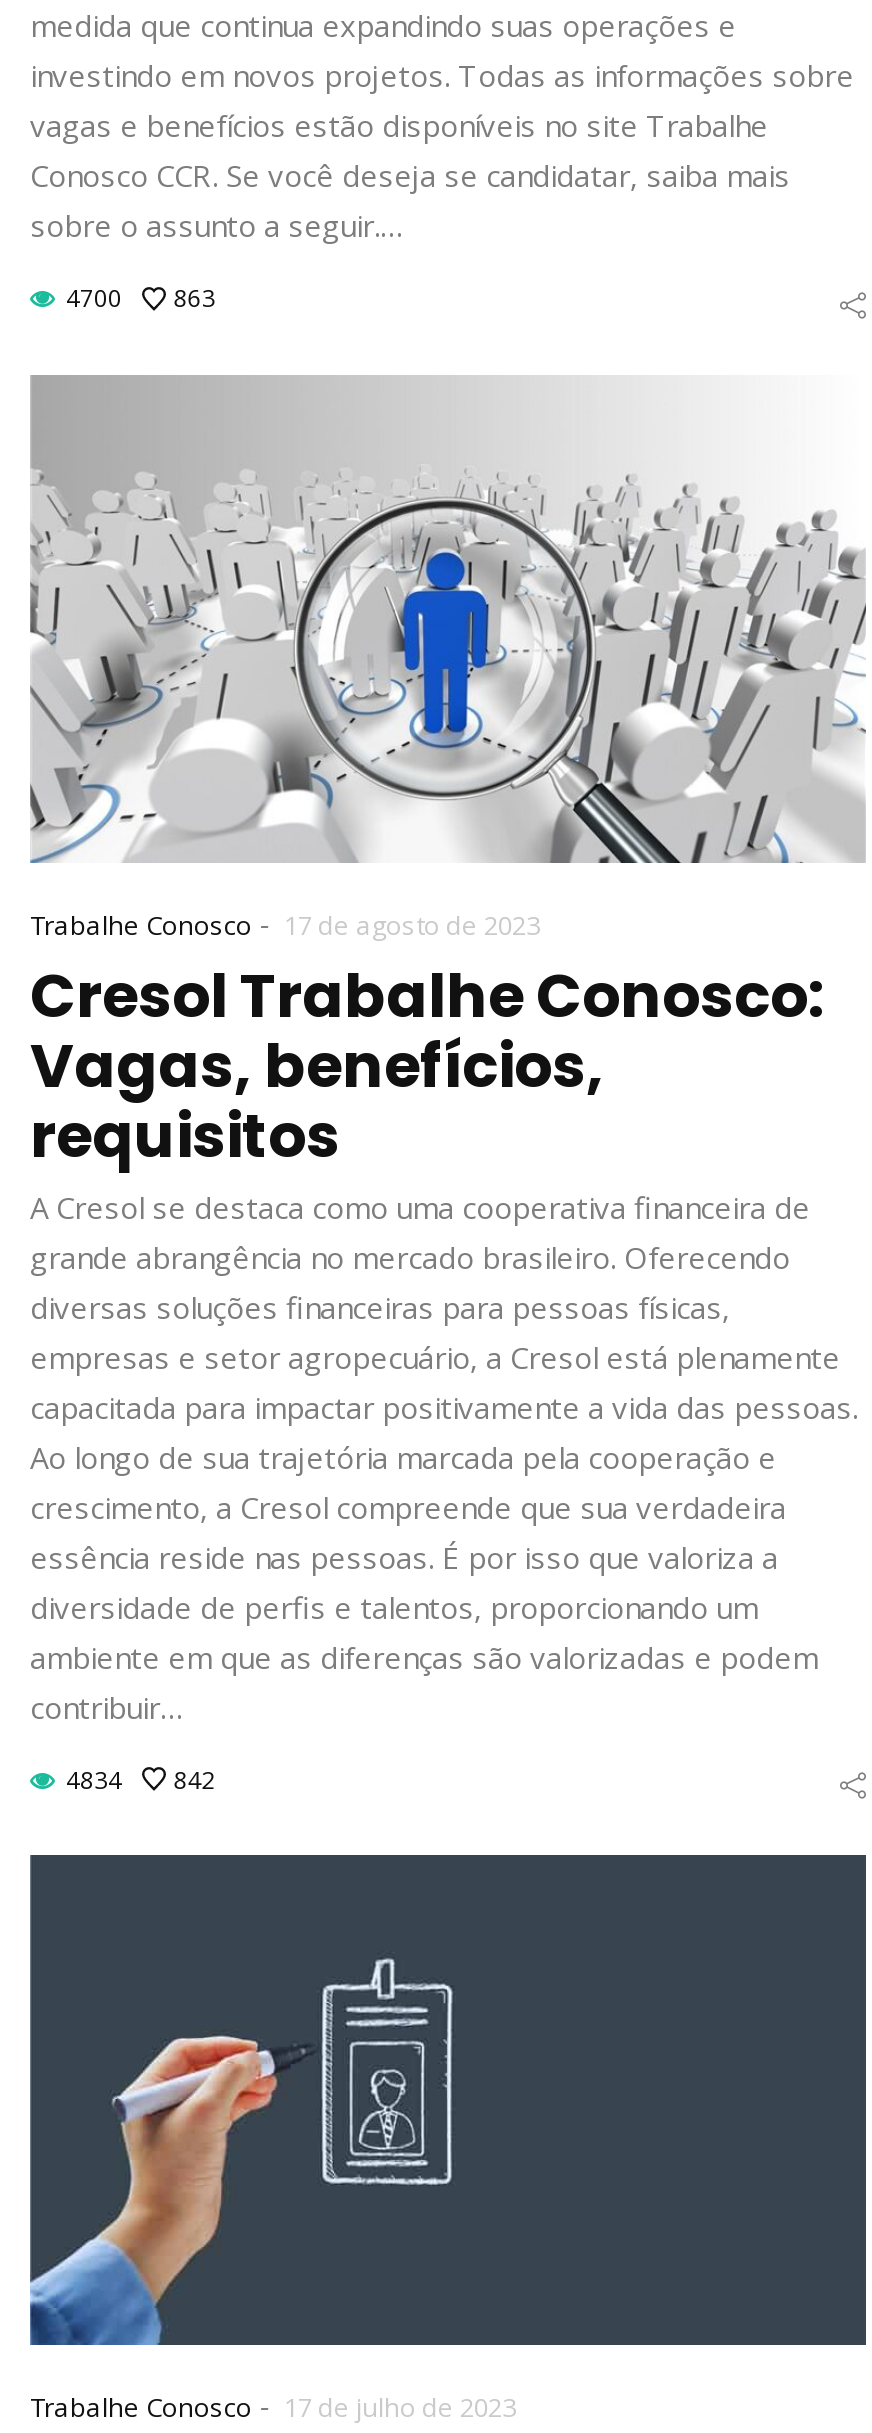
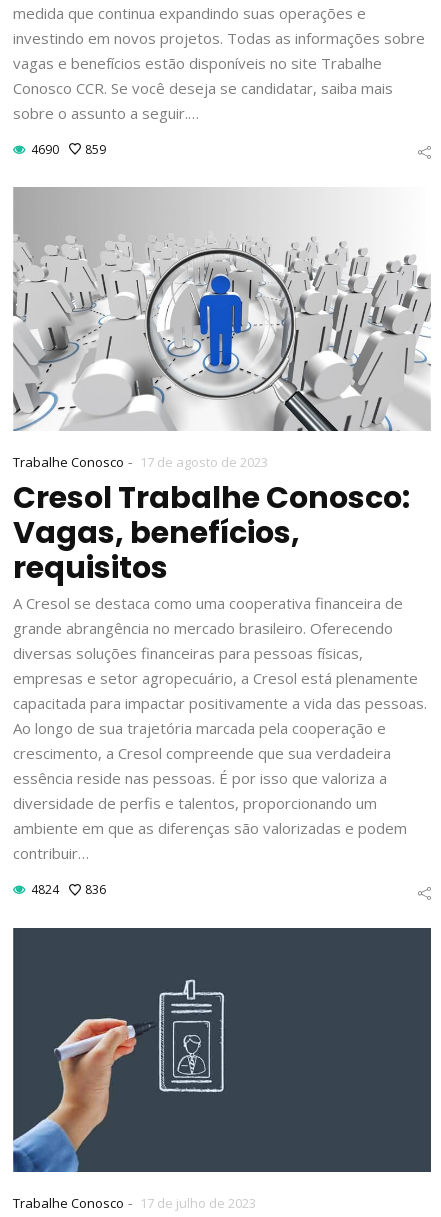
- 4700
+ 4690

- 863
+ 859

- 4834
+ 4824

- 842
+ 836
